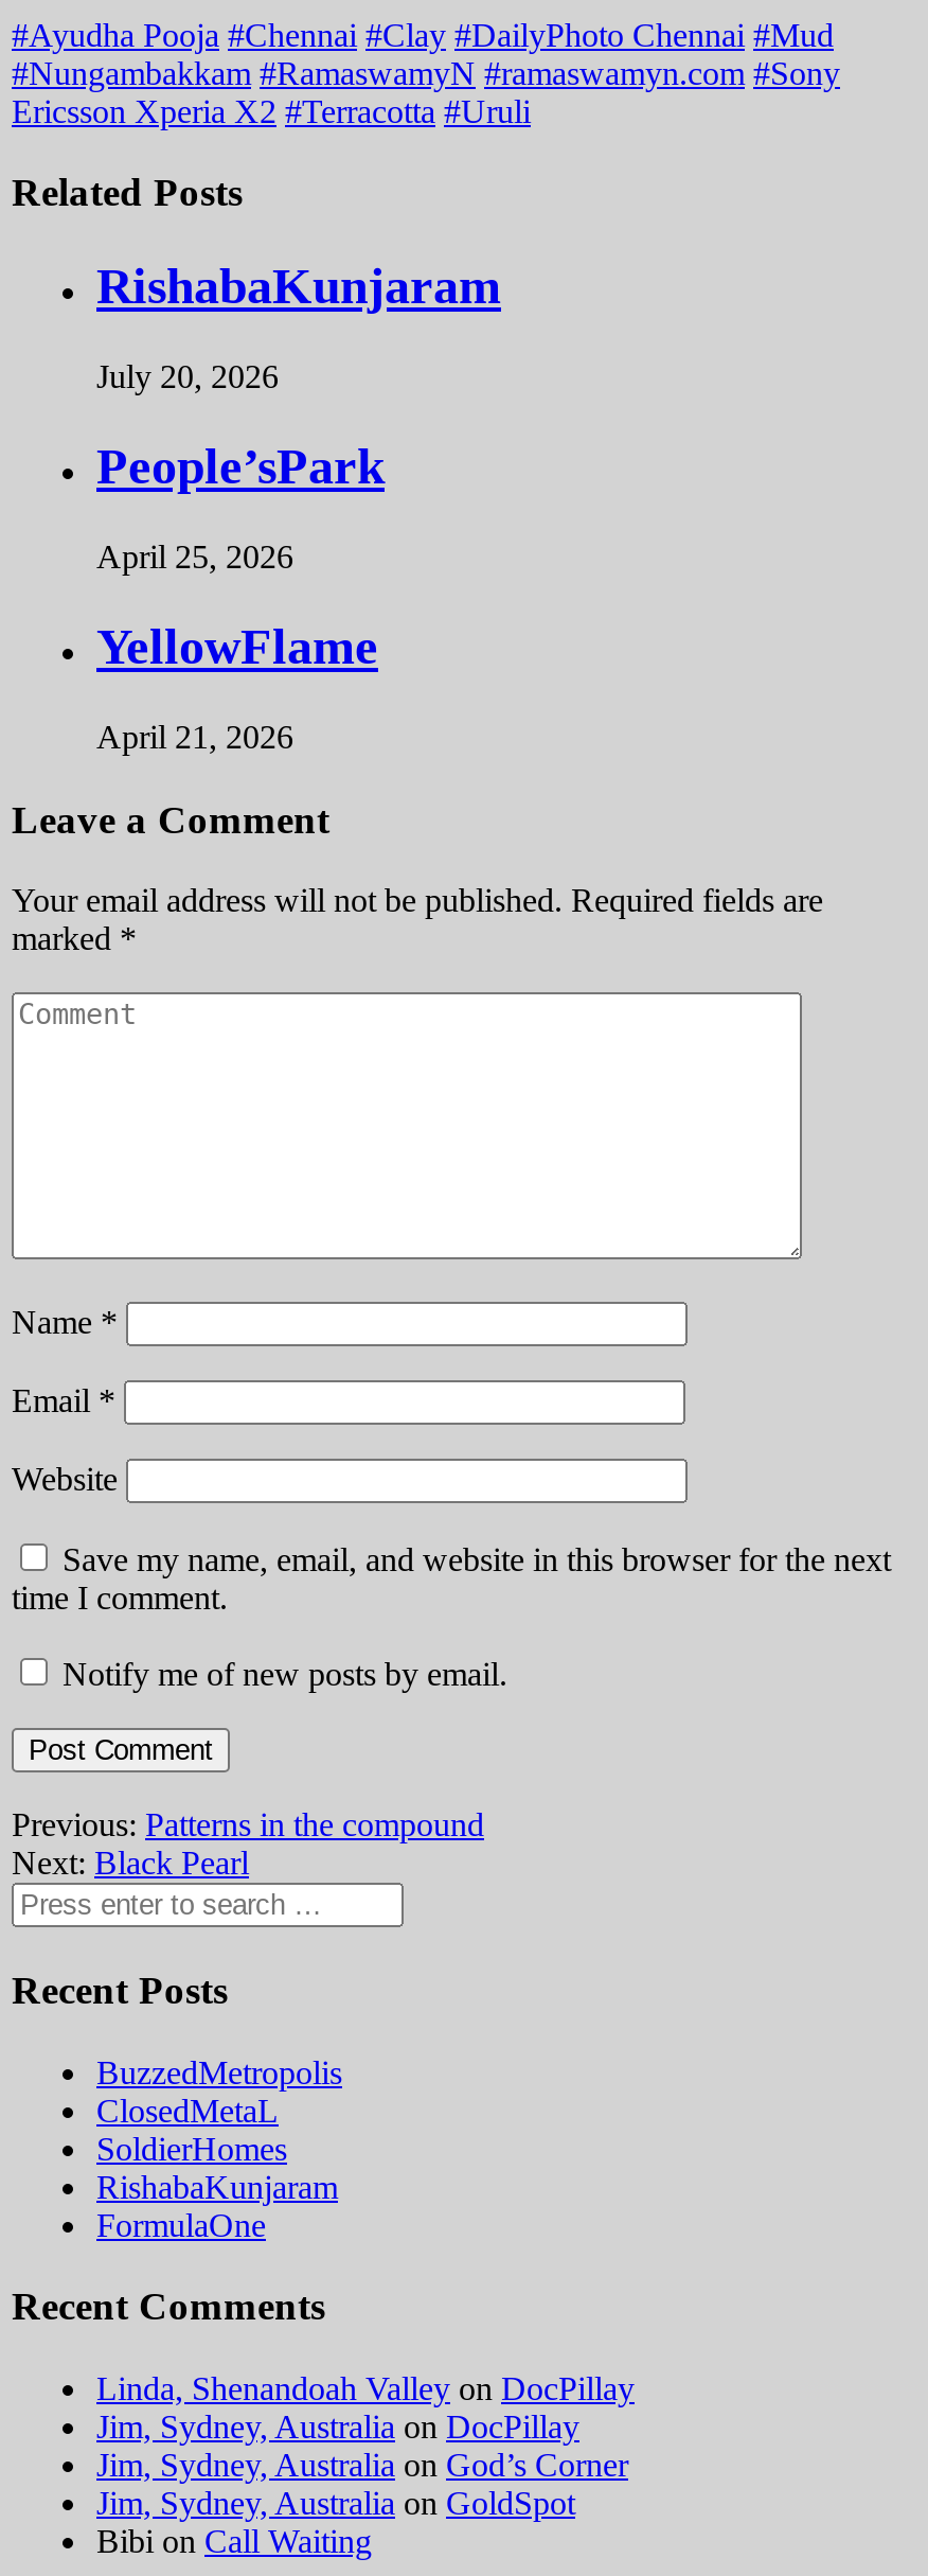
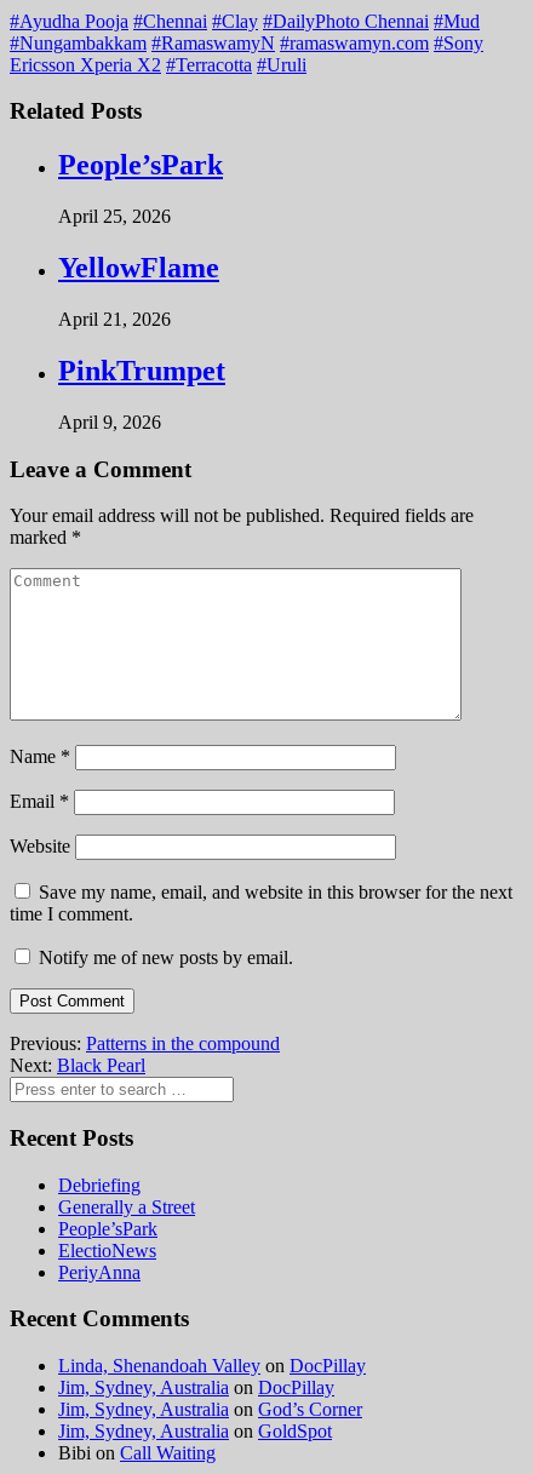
- RishabaKunjaram
- July 20, 2026

moved up: People’sPark | April 25, 2026 | YellowFlame | April 21, 2026

+ PinkTrumpet
+ April 9, 2026

- BuzzedMetropolis
- ClosedMetaL
- SoldierHomes
- RishabaKunjaram
- FormulaOne
+ Debriefing
+ Generally a Street
+ People’sPark
+ ElectioNews
+ PeriyAnna
